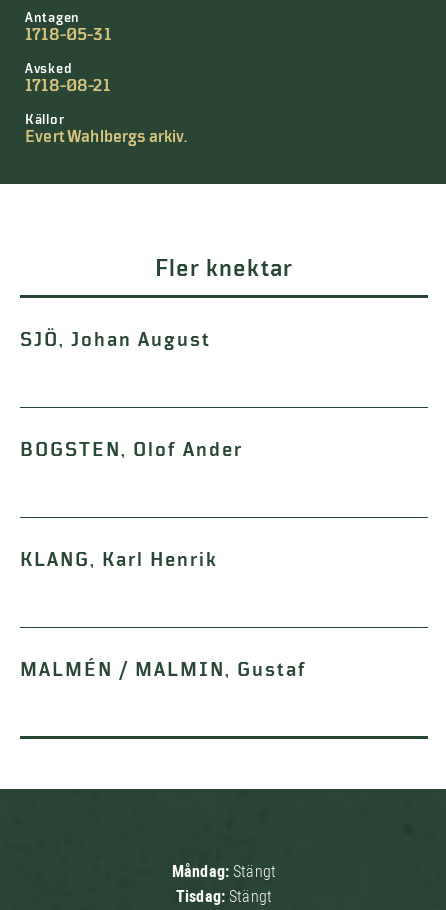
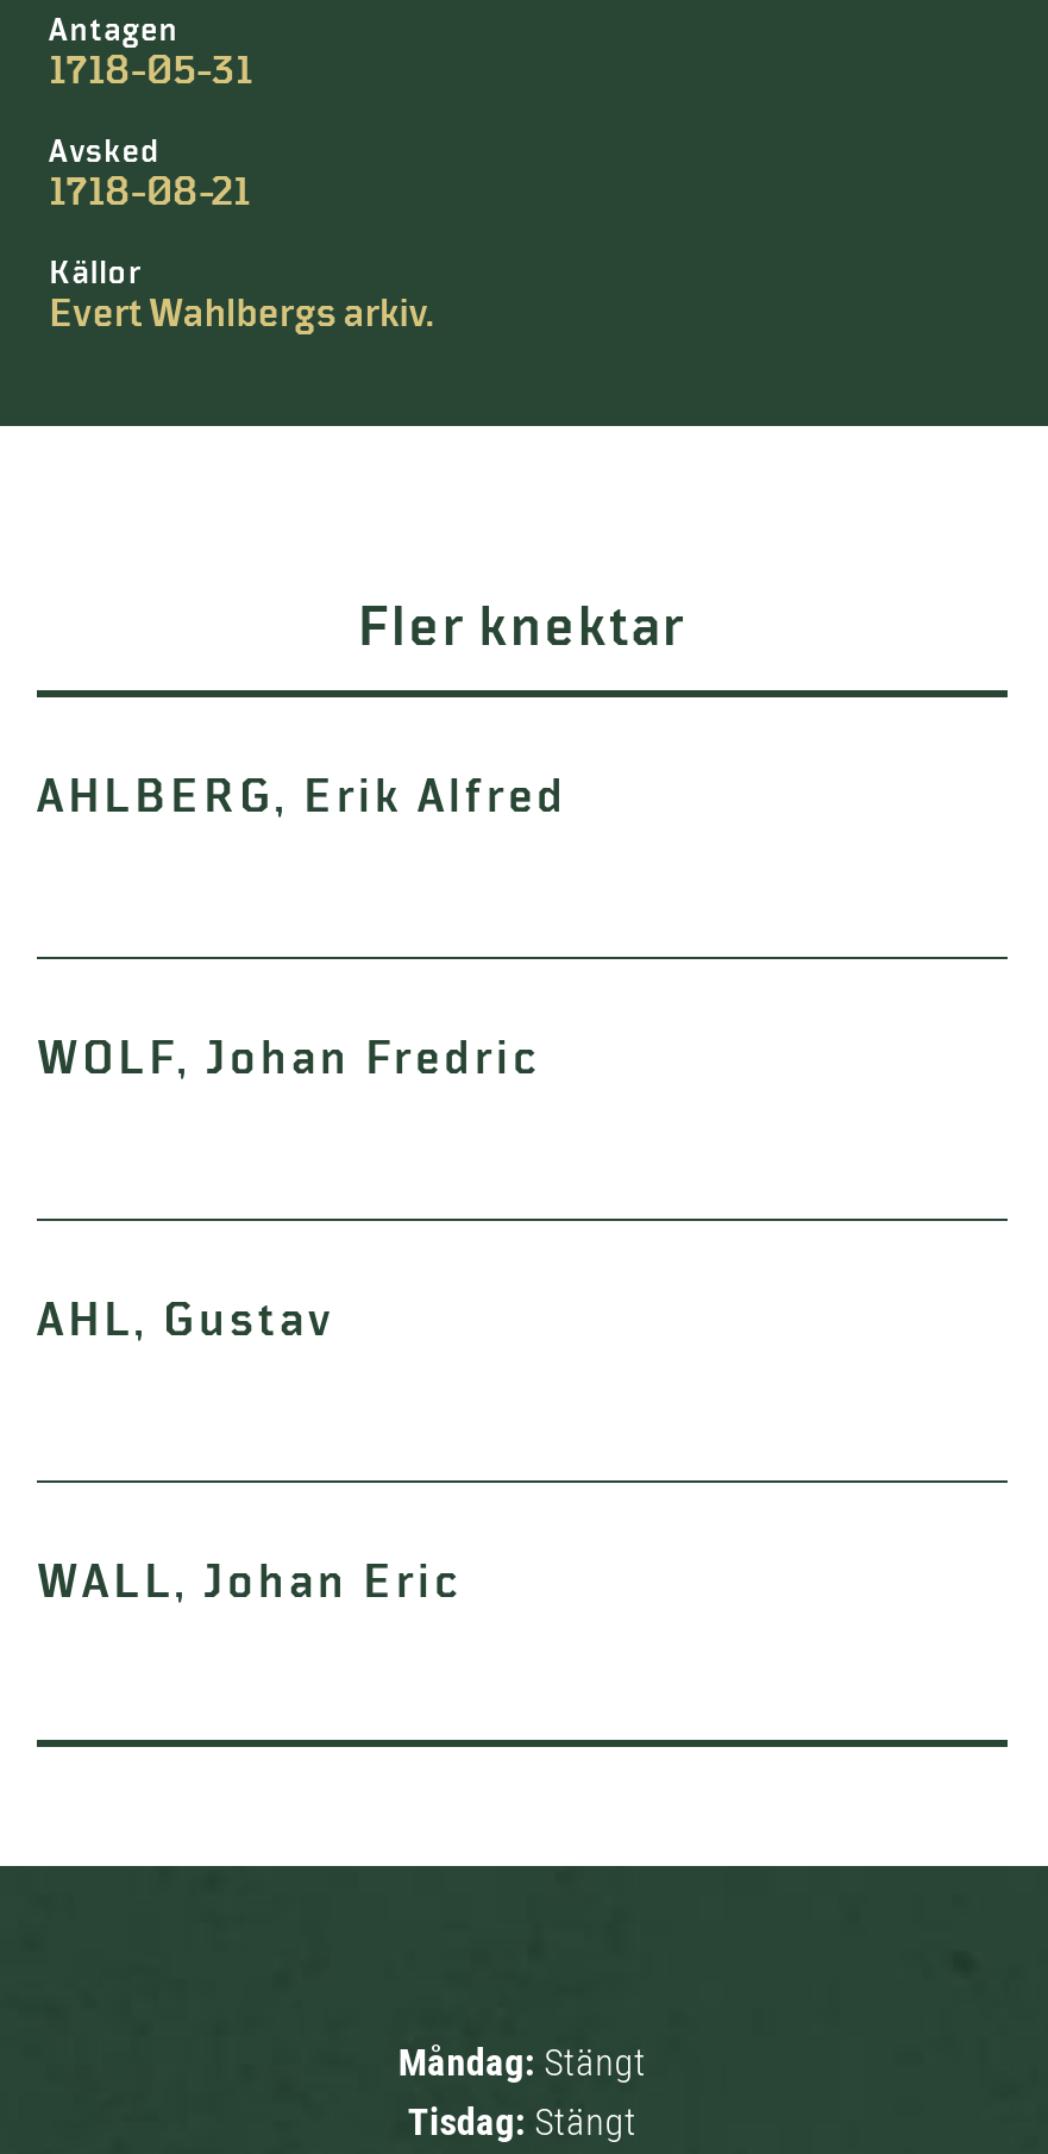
- SJÖ, Johan August
+ AHLBERG, Erik Alfred

- BOGSTEN, Olof Ander
+ WOLF, Johan Fredric

- KLANG, Karl Henrik
+ AHL, Gustav

- MALMÉN / MALMIN, Gustaf
+ WALL, Johan Eric
